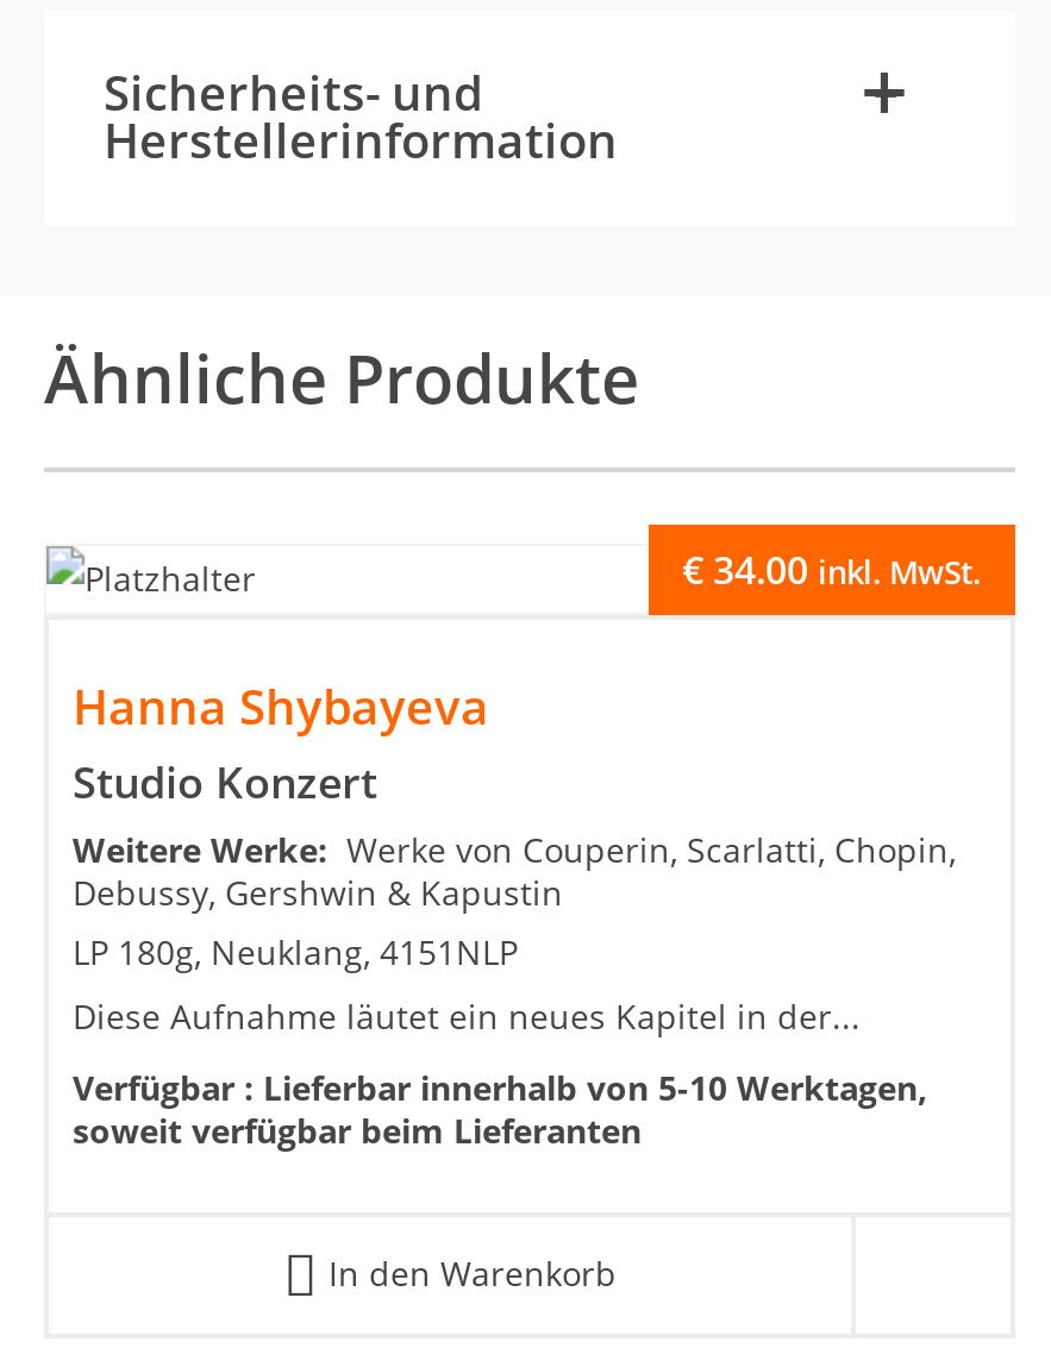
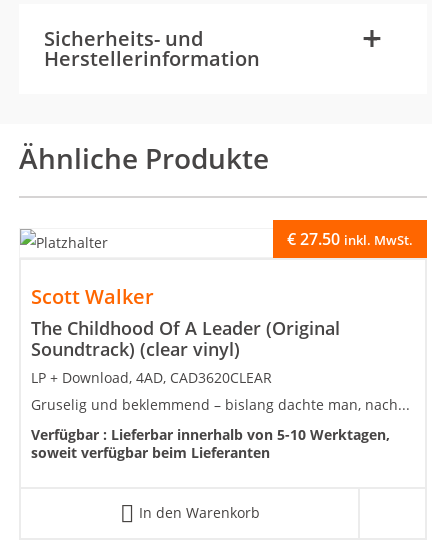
- €34.00 inkl. MwSt.
+ €27.50 inkl. MwSt.

- Hanna Shybayeva
- Studio Konzert
+ Scott Walker
+ The Childhood Of A Leader (Original
+ Soundtrack) (clear vinyl)

- Weitere Werke: Werke von Couperin, Scarlatti, Chopin,
- Debussy, Gershwin & Kapustin
- LP 180g, Neuklang, 4151NLP
- Diese Aufnahme läutet ein neues Kapitel in der...
+ LP + Download, 4AD, CAD3620CLEAR
+ Gruselig und beklemmend – bislang dachte man, nach...
